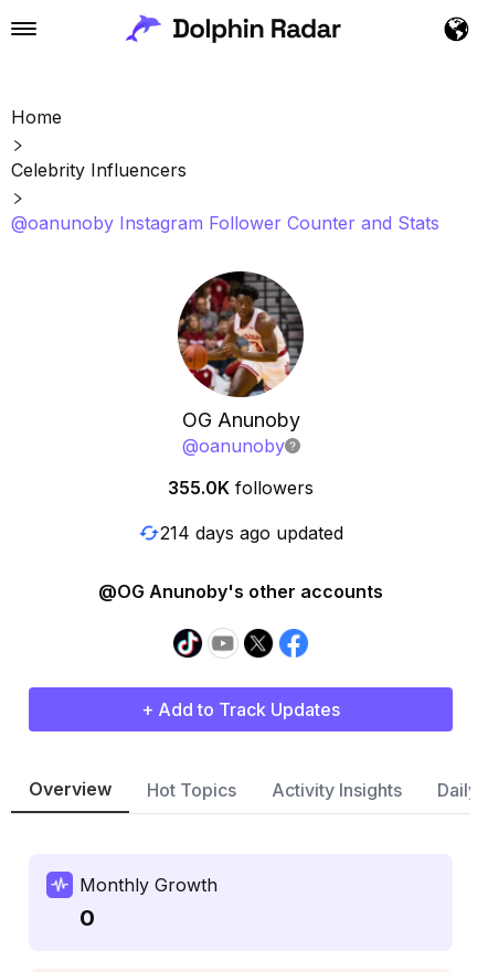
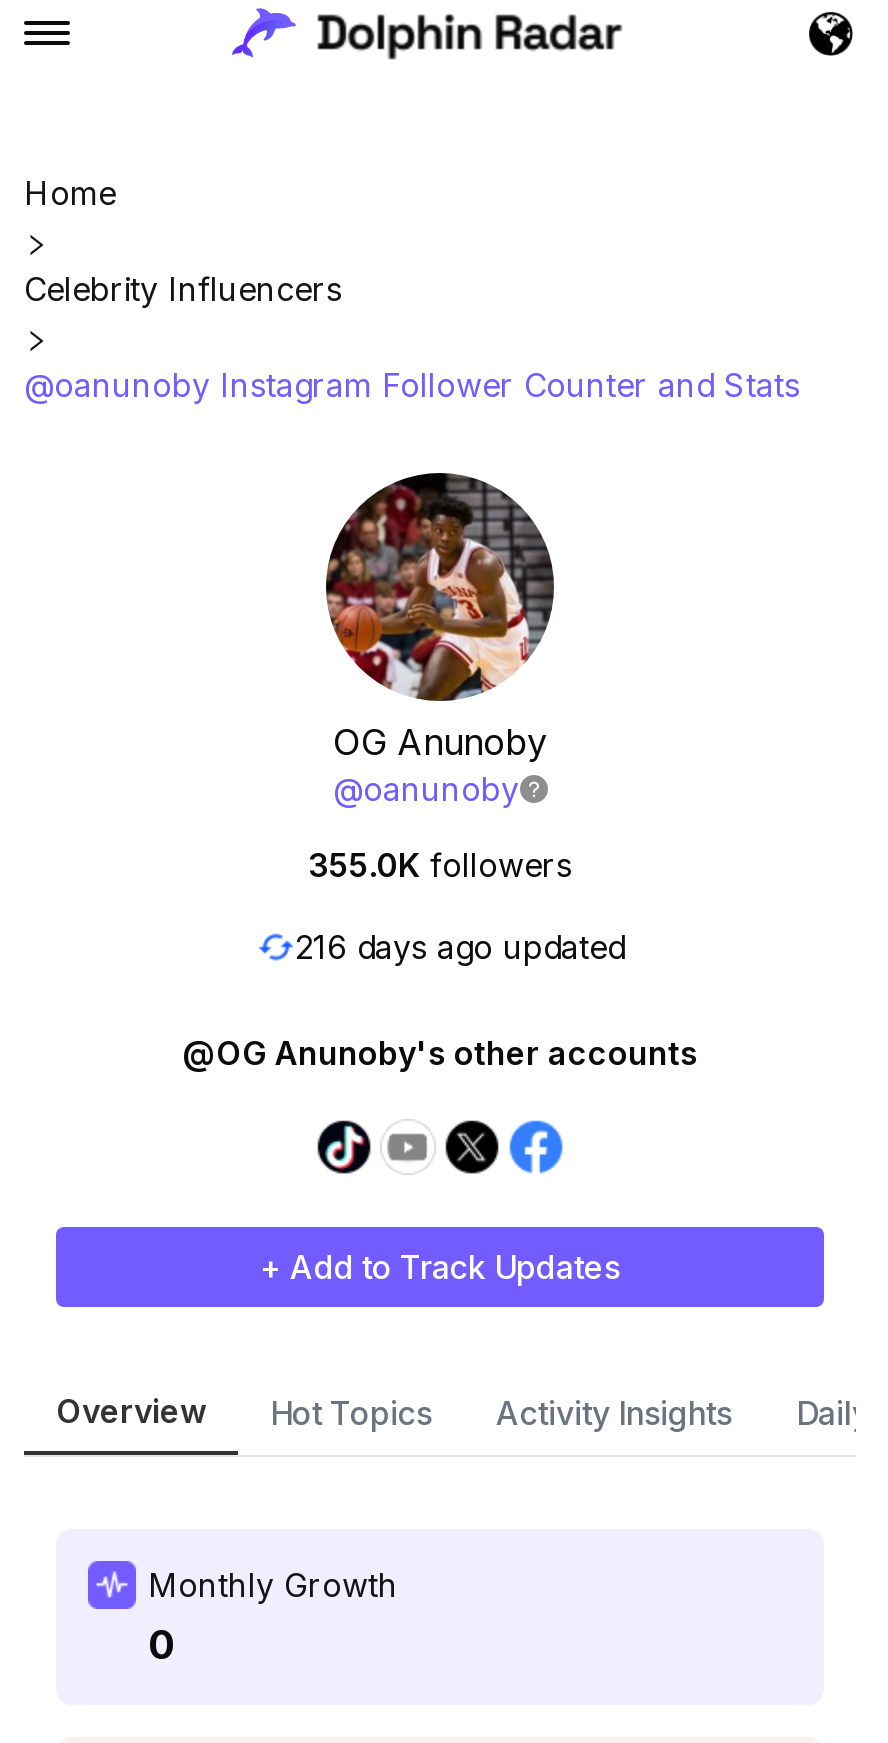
- 214 days ago updated
+ 216 days ago updated
